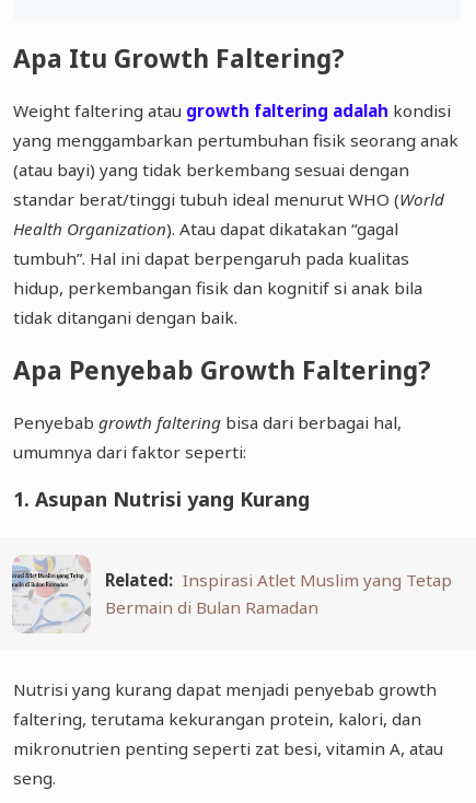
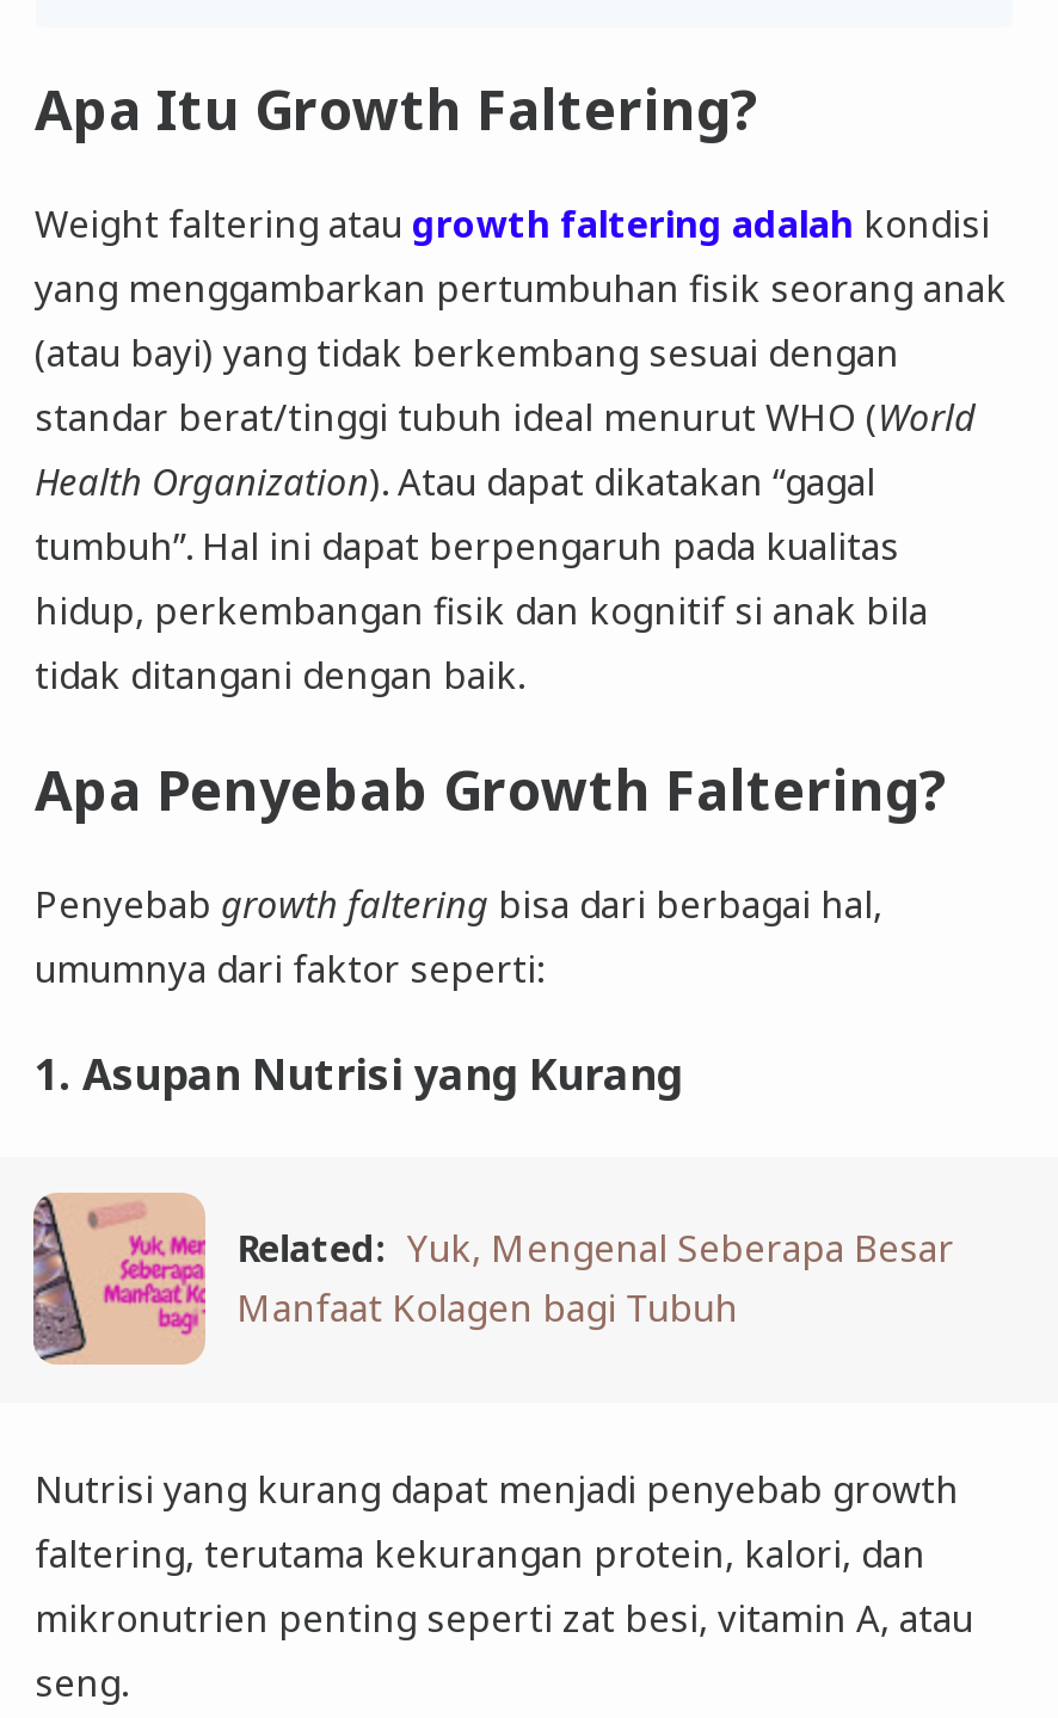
- [image]
- Related: Inspirasi Atlet Muslim yang Tetap
- Bermain di Bulan Ramadan
+ [image]
+ Related: Yuk, Mengenal Seberapa Besar
+ Manfaat Kolagen bagi Tubuh
